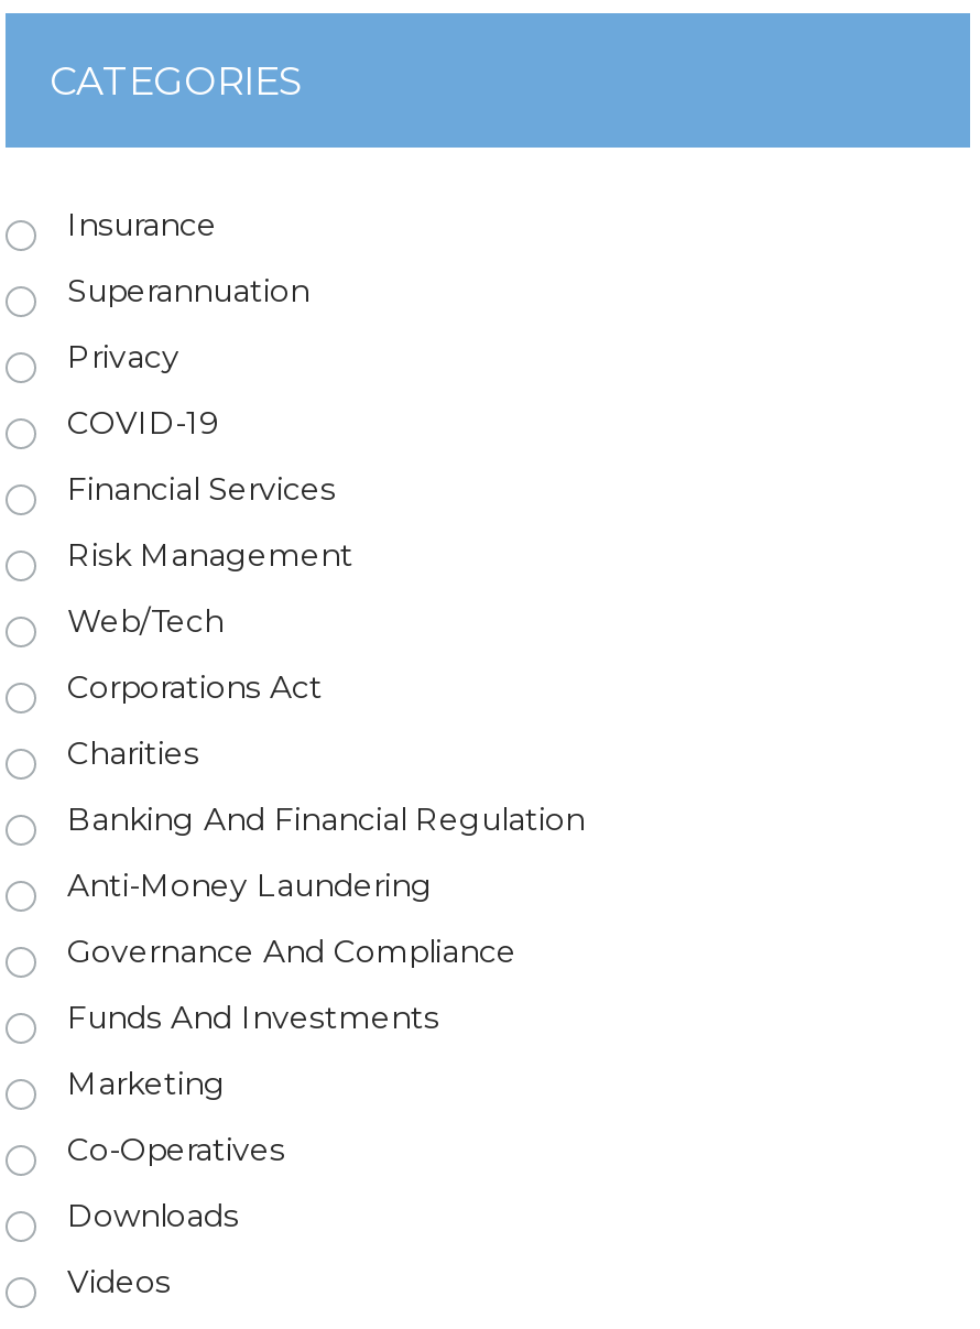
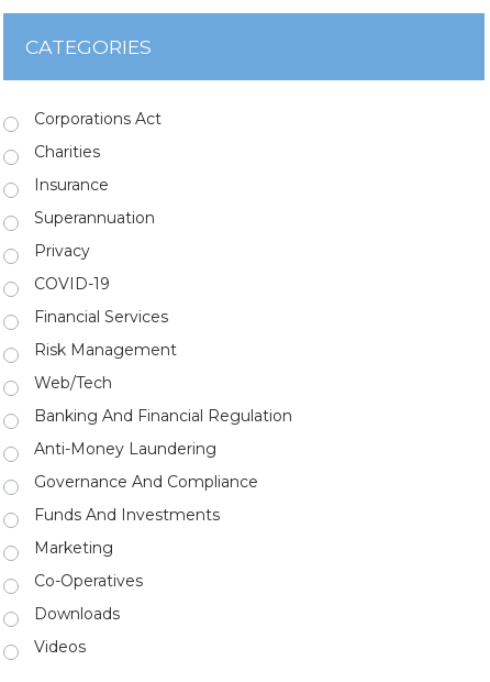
moved down: Insurance | Superannuation | Privacy | COVID-19 | Financial Services | Risk Management | Web/Tech

moved up: Corporations Act | Charities
